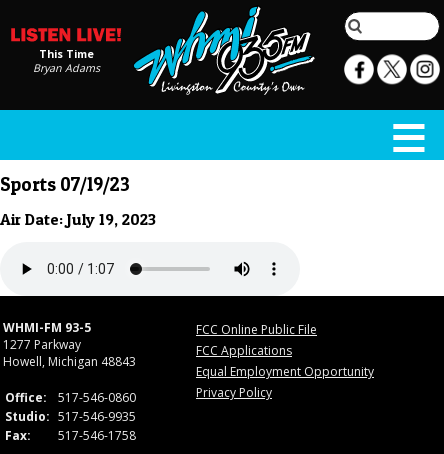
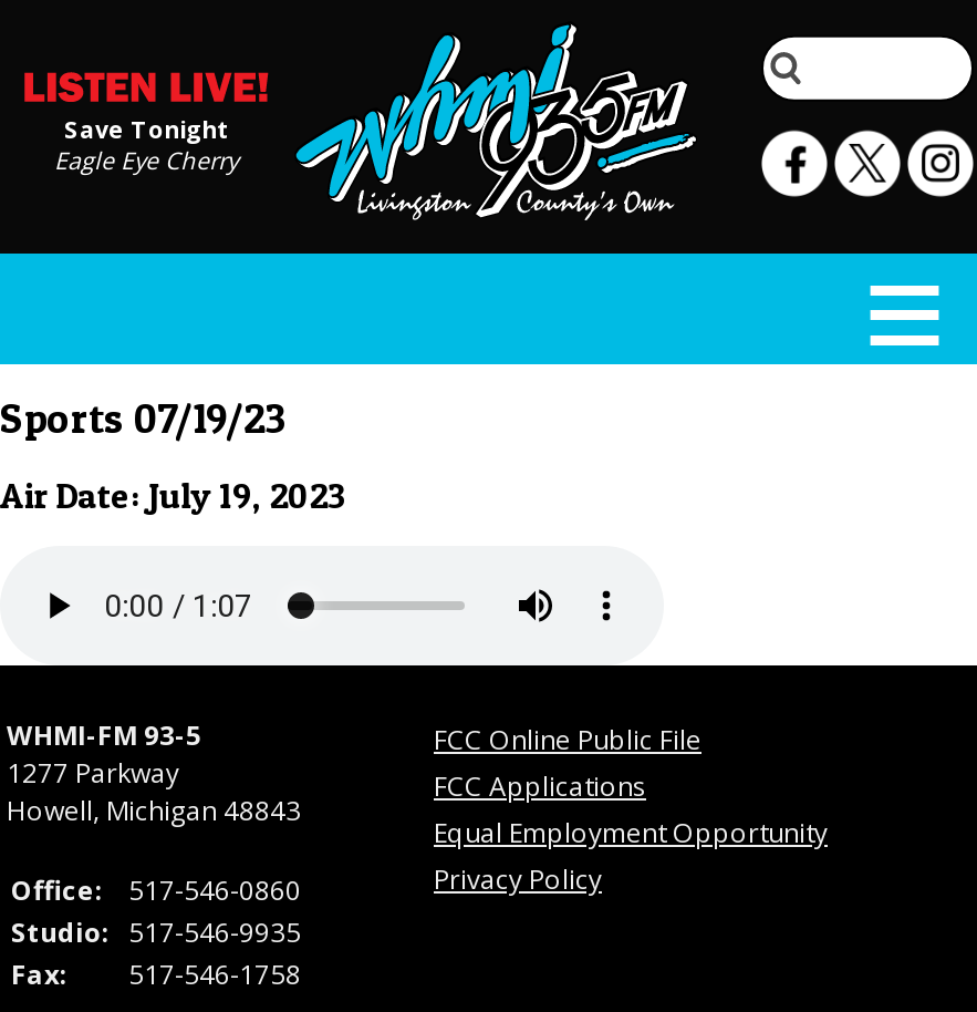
- This Time
- Bryan Adams
+ Save Tonight
+ Eagle Eye Cherry
